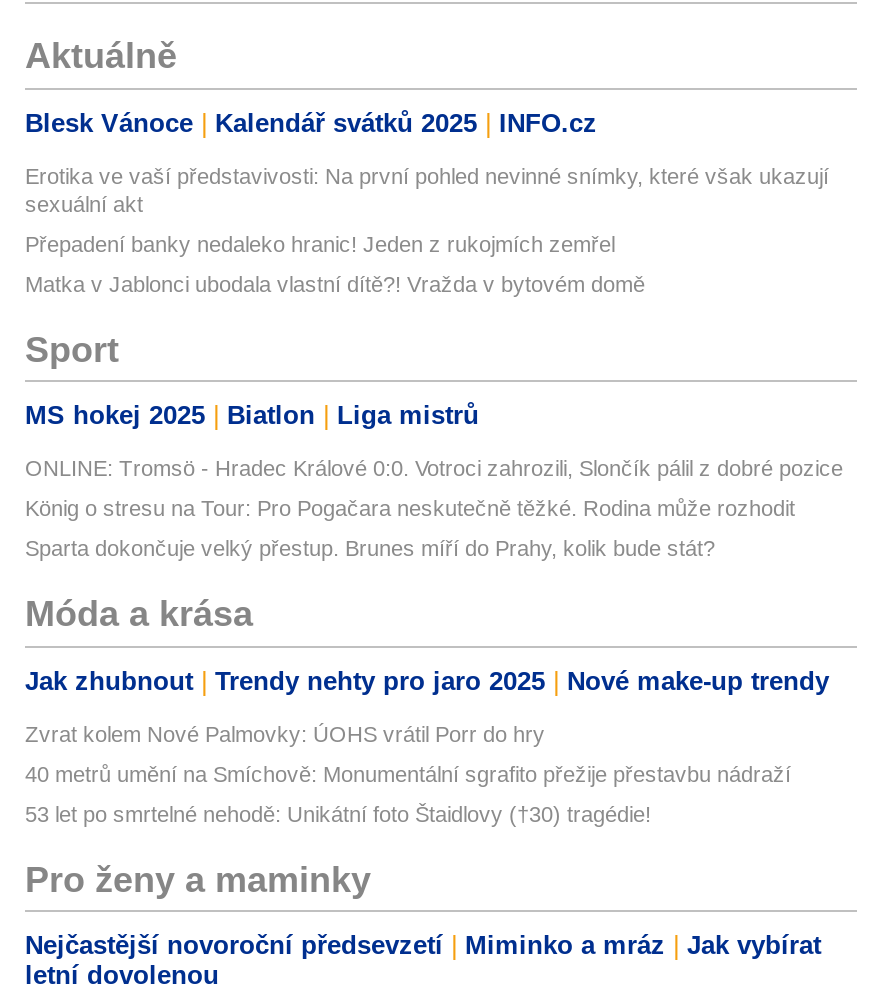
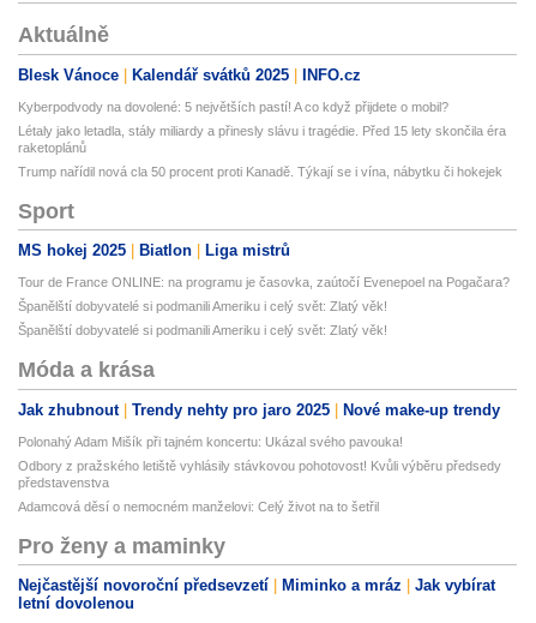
- Erotika ve vaší představivosti: Na první pohled nevinné snímky, které však ukazují
- sexuální akt
+ Kyberpodvody na dovolené: 5 největších pastí! A co když přijdete o mobil?

- Přepadení banky nedaleko hranic! Jeden z rukojmích zemřel
+ Létaly jako letadla, stály miliardy a přinesly slávu i tragédie. Před 15 lety skončila éra
+ raketoplánů

- Matka v Jablonci ubodala vlastní dítě?! Vražda v bytovém domě
+ Trump nařídil nová cla 50 procent proti Kanadě. Týkají se i vína, nábytku či hokejek

- ONLINE: Tromsö - Hradec Králové 0:0. Votroci zahrozili, Slončík pálil z dobré pozice
+ Tour de France ONLINE: na programu je časovka, zaútočí Evenepoel na Pogačara?

- König o stresu na Tour: Pro Pogačara neskutečně těžké. Rodina může rozhodit
+ Španělští dobyvatelé si podmanili Ameriku i celý svět: Zlatý věk!

- Sparta dokončuje velký přestup. Brunes míří do Prahy, kolik bude stát?
+ Španělští dobyvatelé si podmanili Ameriku i celý svět: Zlatý věk!

- Zvrat kolem Nové Palmovky: ÚOHS vrátil Porr do hry
+ Polonahý Adam Mišík při tajném koncertu: Ukázal svého pavouka!

- 40 metrů umění na Smíchově: Monumentální sgrafito přežije přestavbu nádraží
+ Odbory z pražského letiště vyhlásily stávkovou pohotovost! Kvůli výběru předsedy
+ představenstva

- 53 let po smrtelné nehodě: Unikátní foto Štaidlovy (†30) tragédie!
+ Adamcová děsí o nemocném manželovi: Celý život na to šetřil
